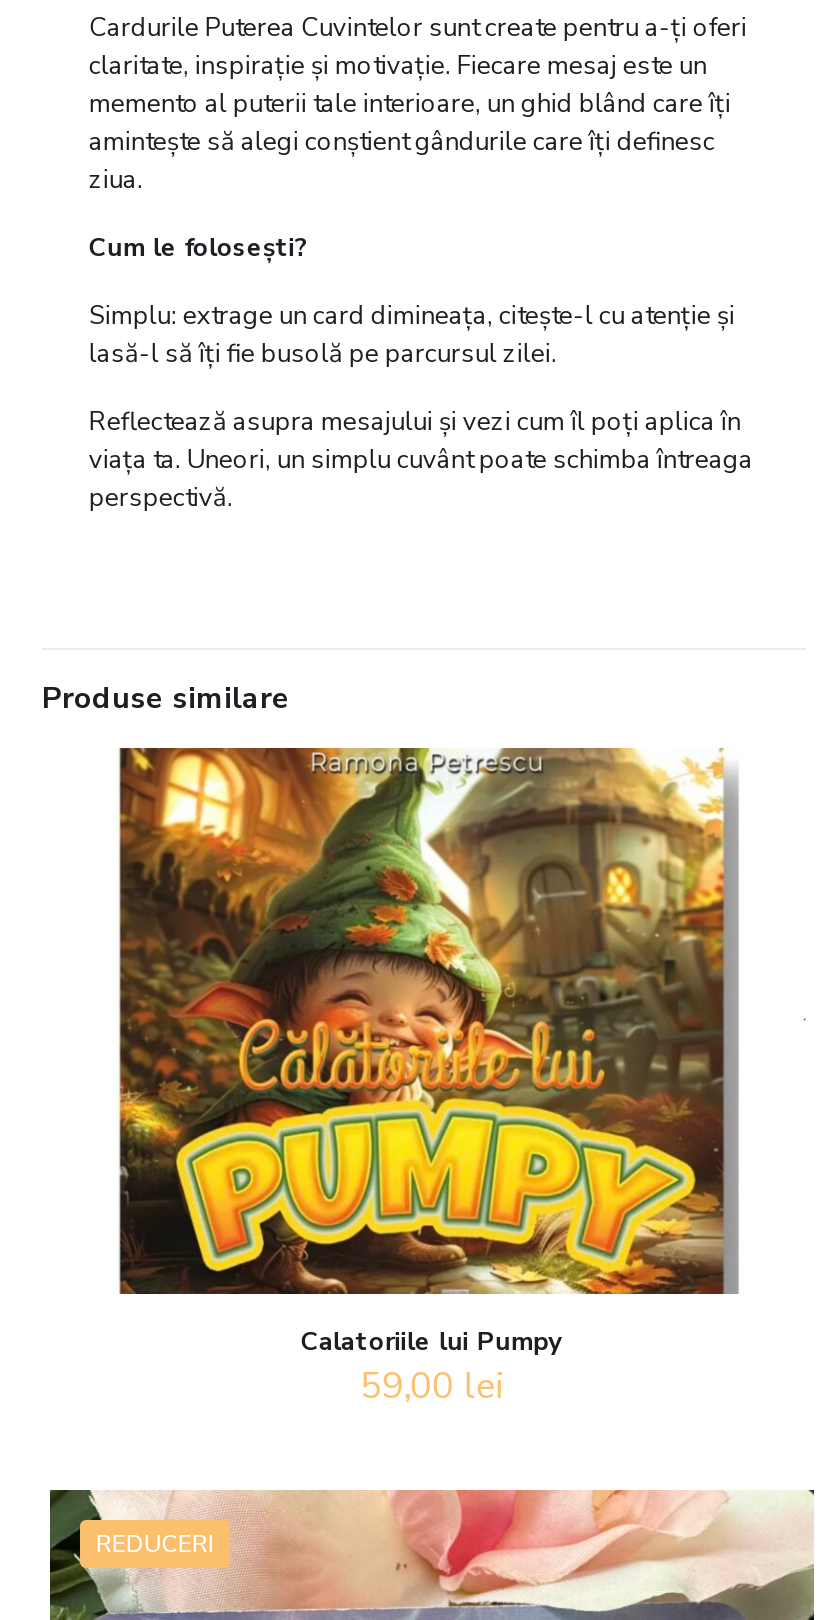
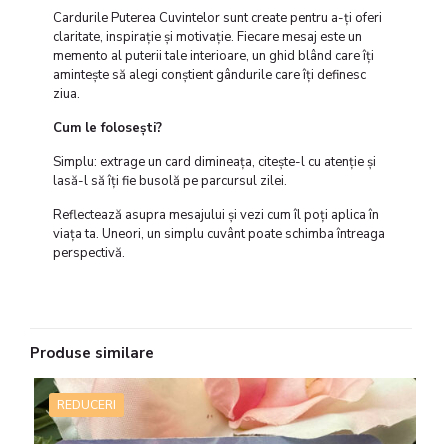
- [image]
- Calatoriile lui Pumpy
- 59,00 lei
